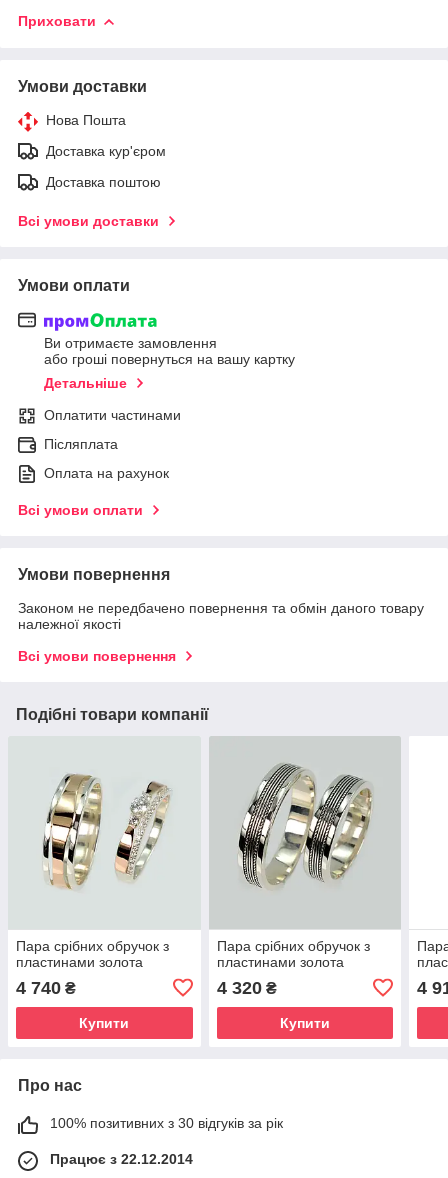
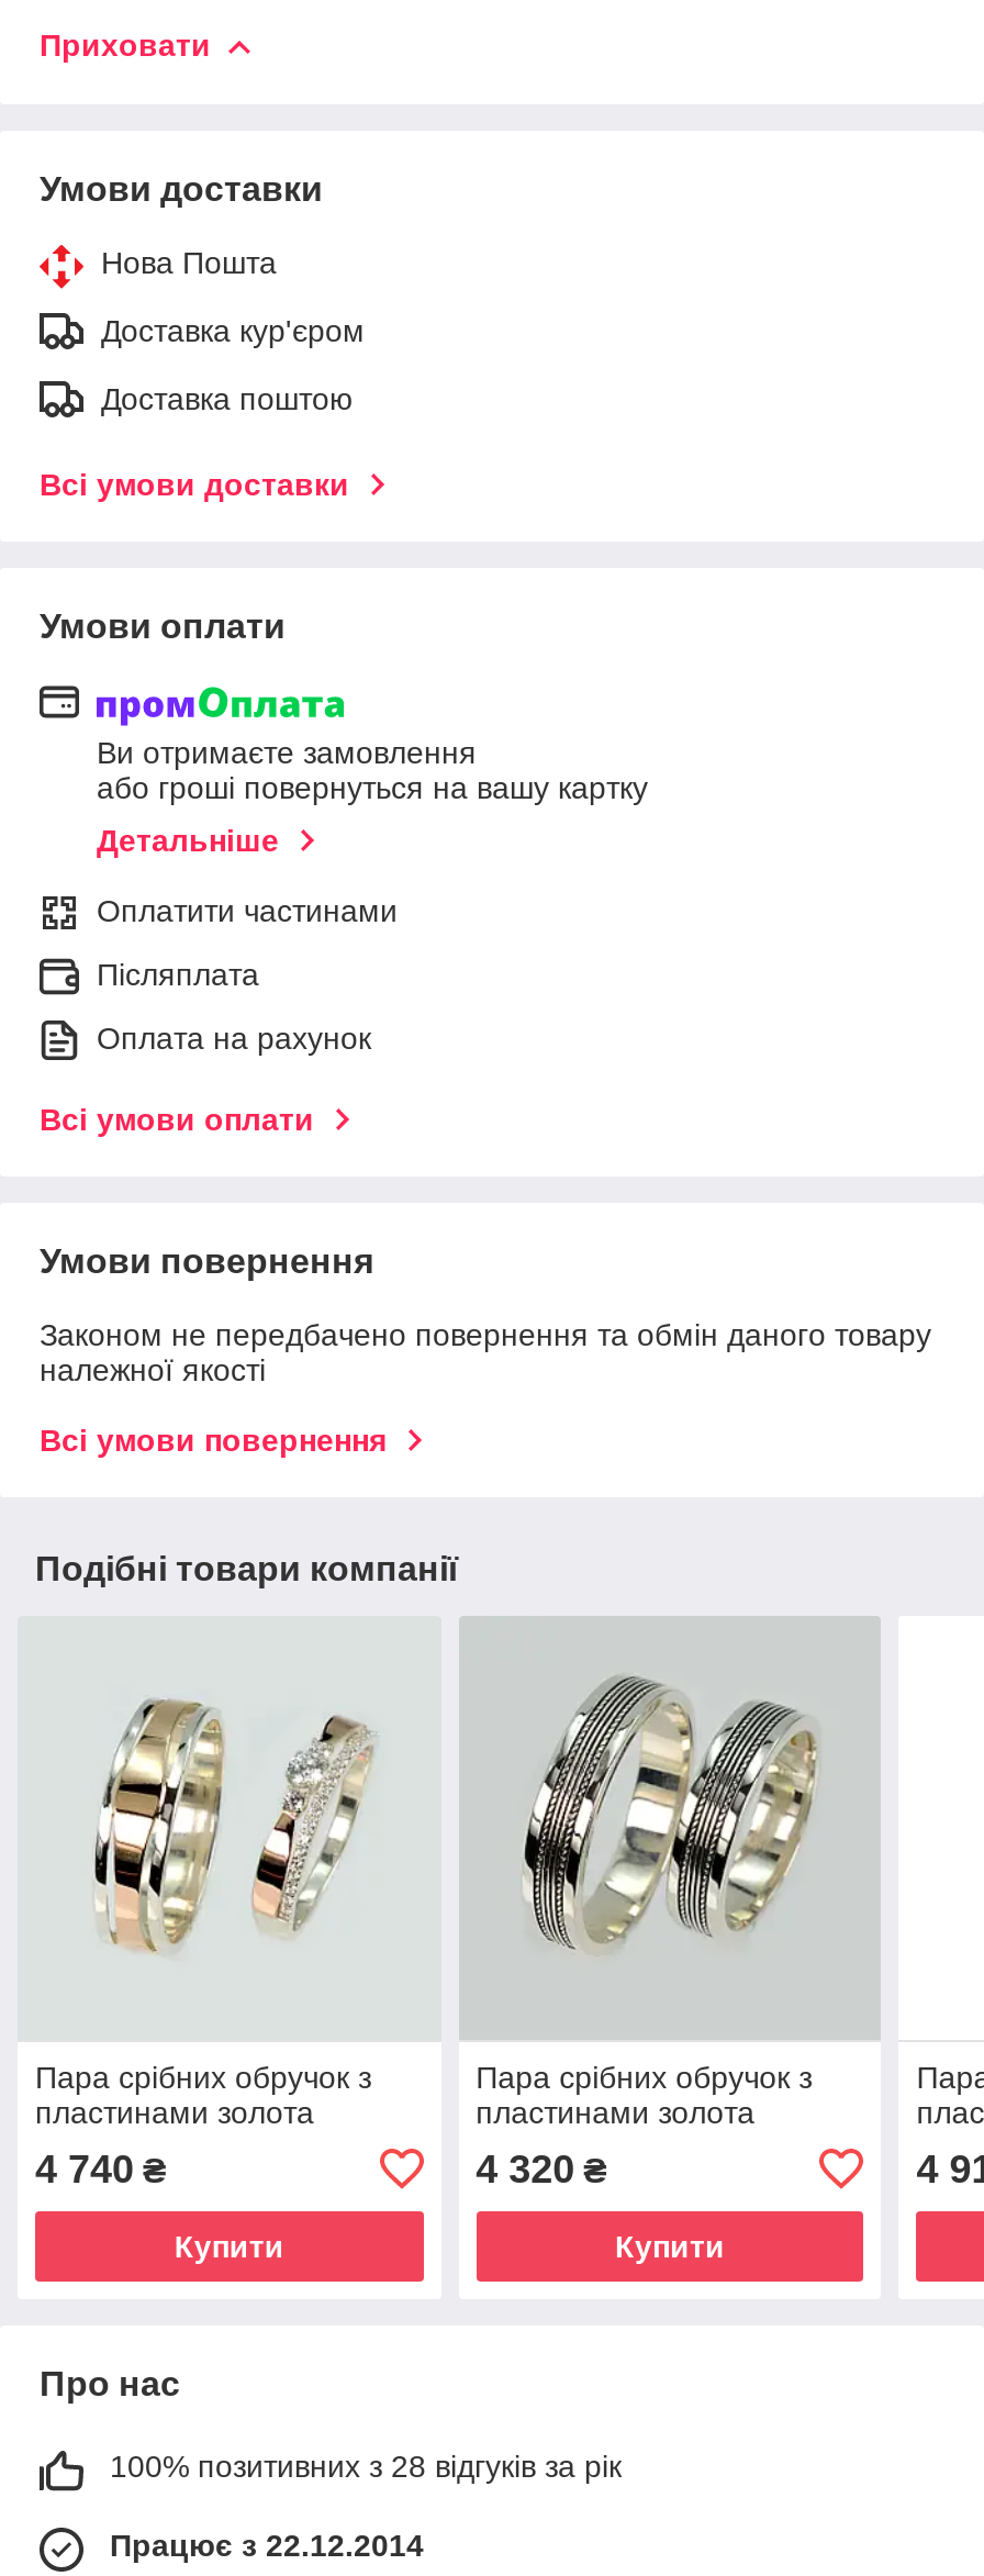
- 100% позитивних з 30 відгуків за рік
+ 100% позитивних з 28 відгуків за рік
